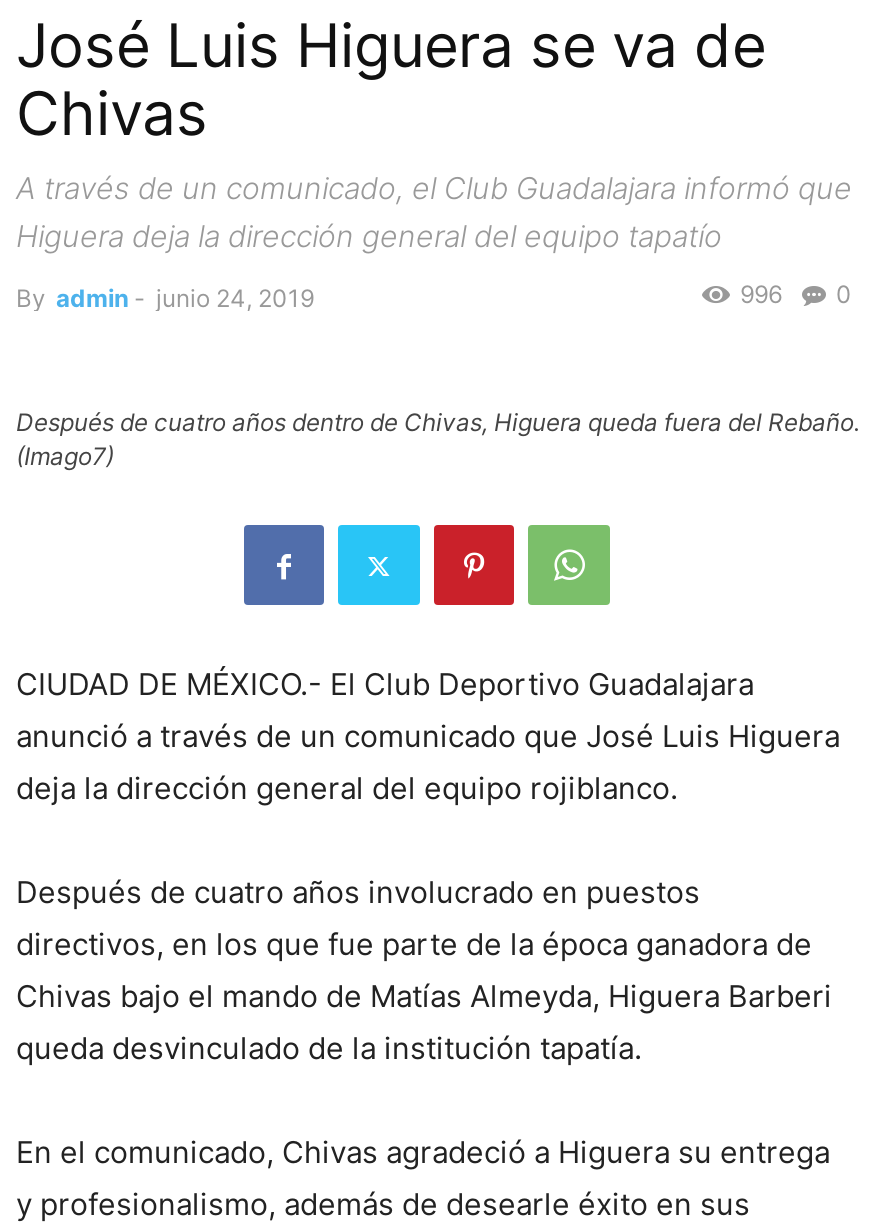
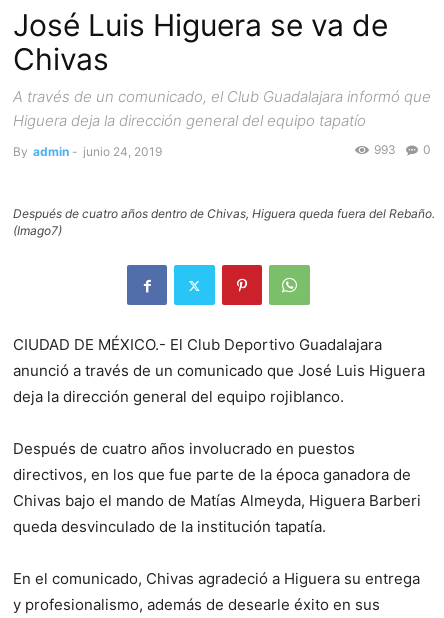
- 996 0
+ 993 0
